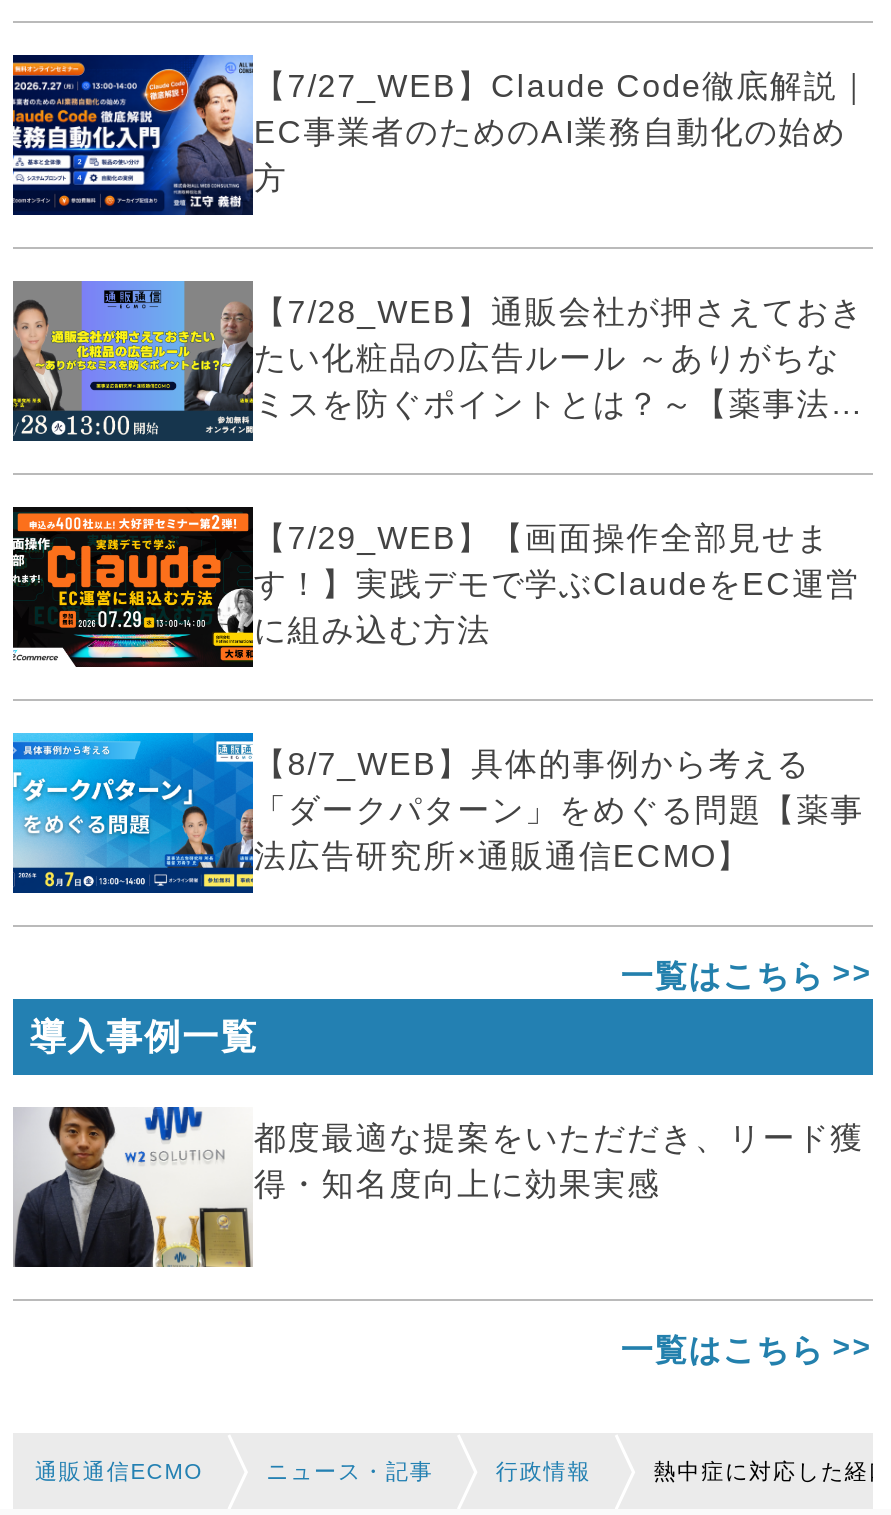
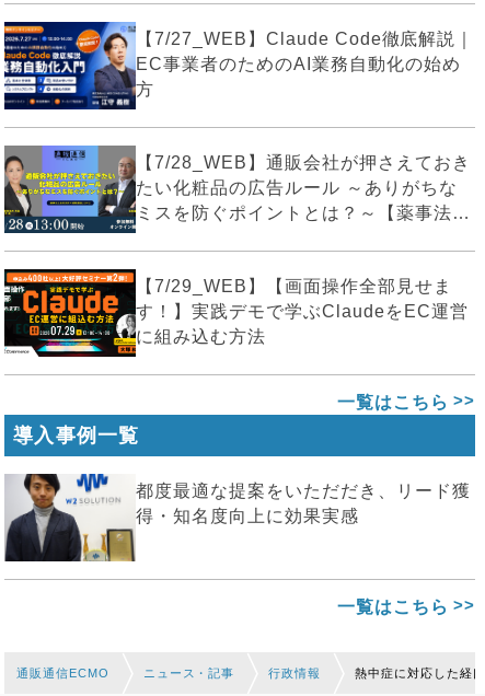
- [image]
- 【8/7_WEB】具体的事例から考える
- 「ダークパターン」をめぐる問題【薬事
- 法広告研究所×通販通信ECMO】
